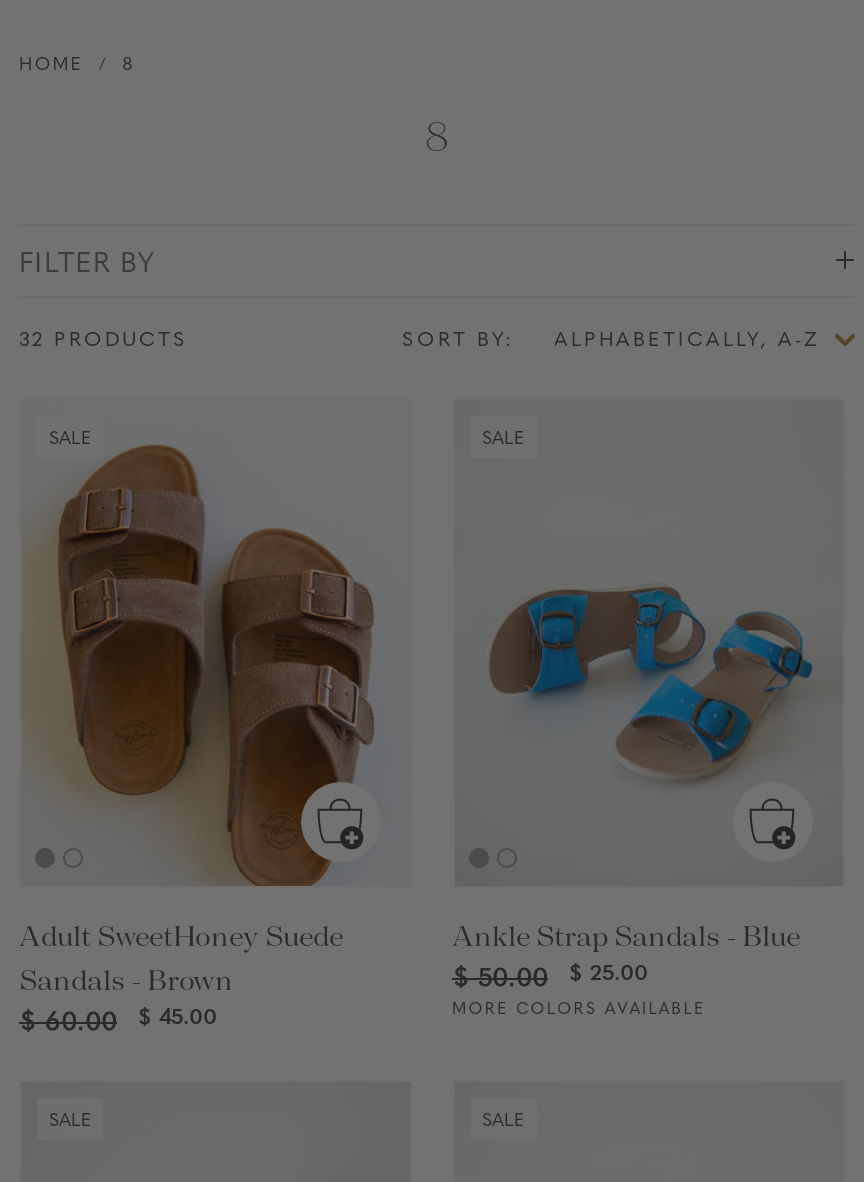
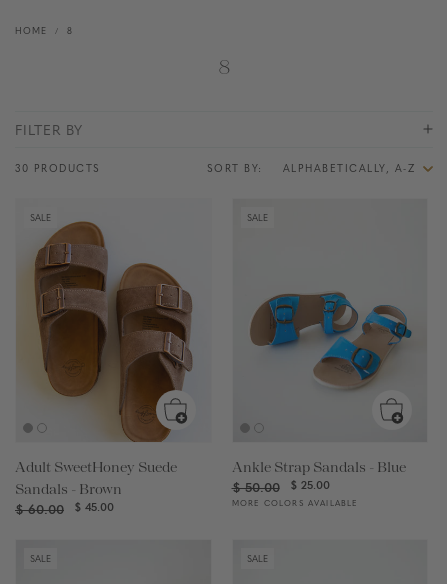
- 32 PRODUCTS
+ 30 PRODUCTS
